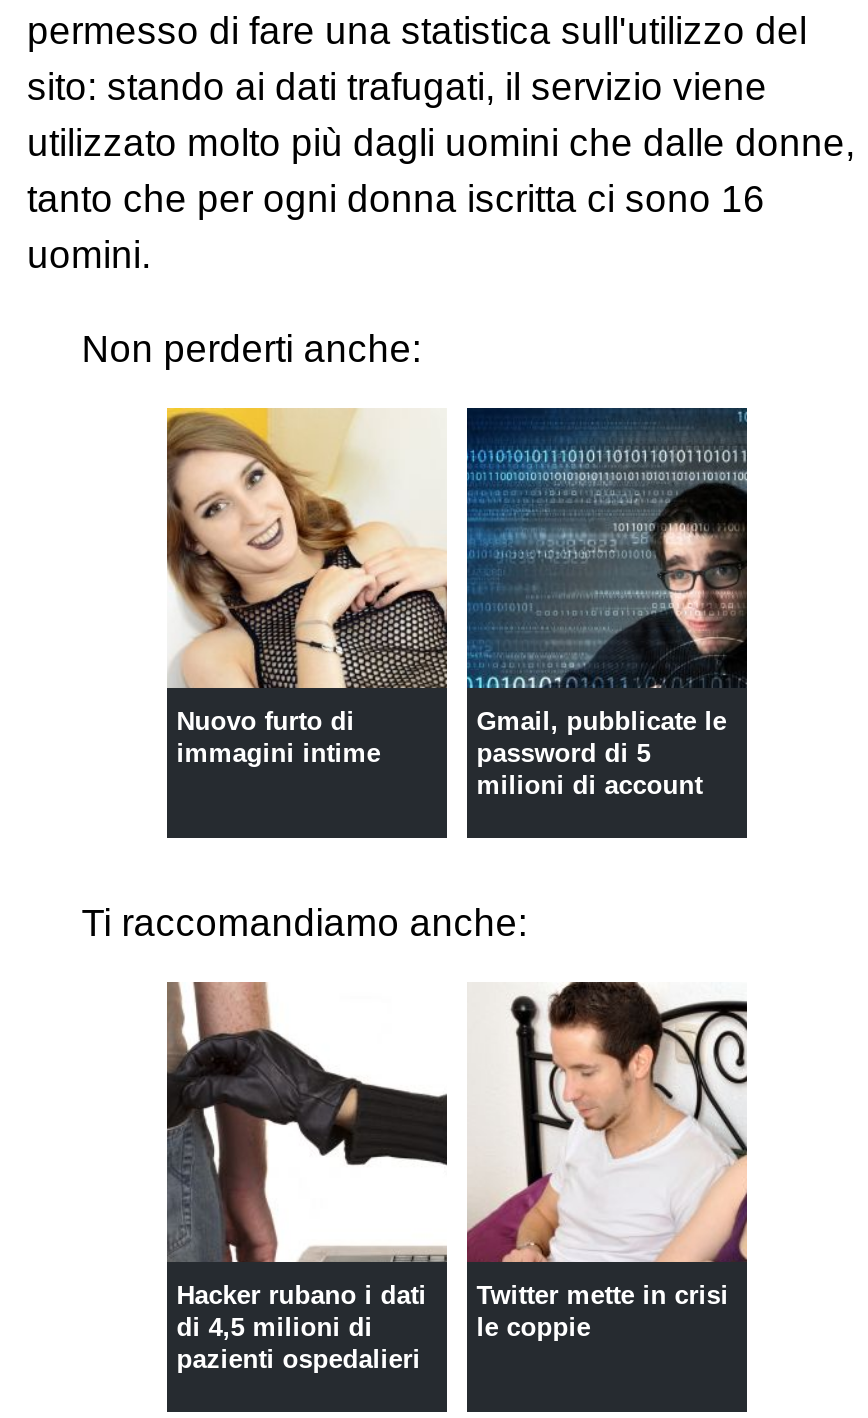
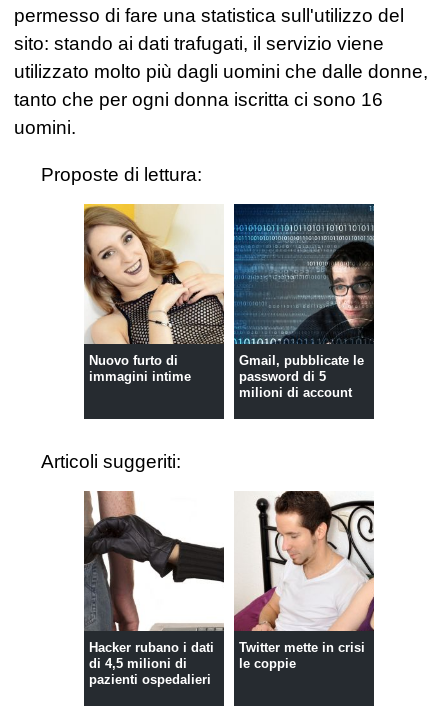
- Non perderti anche:
+ Proposte di lettura:

- Ti raccomandiamo anche:
+ Articoli suggeriti:
